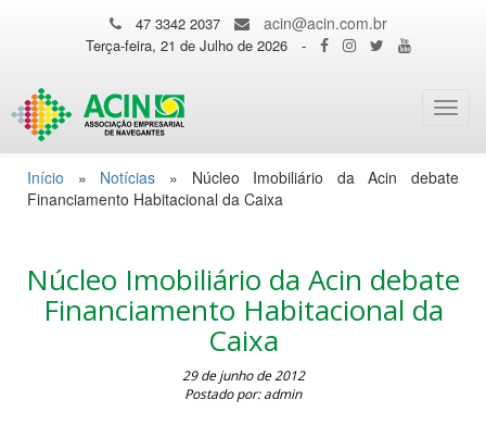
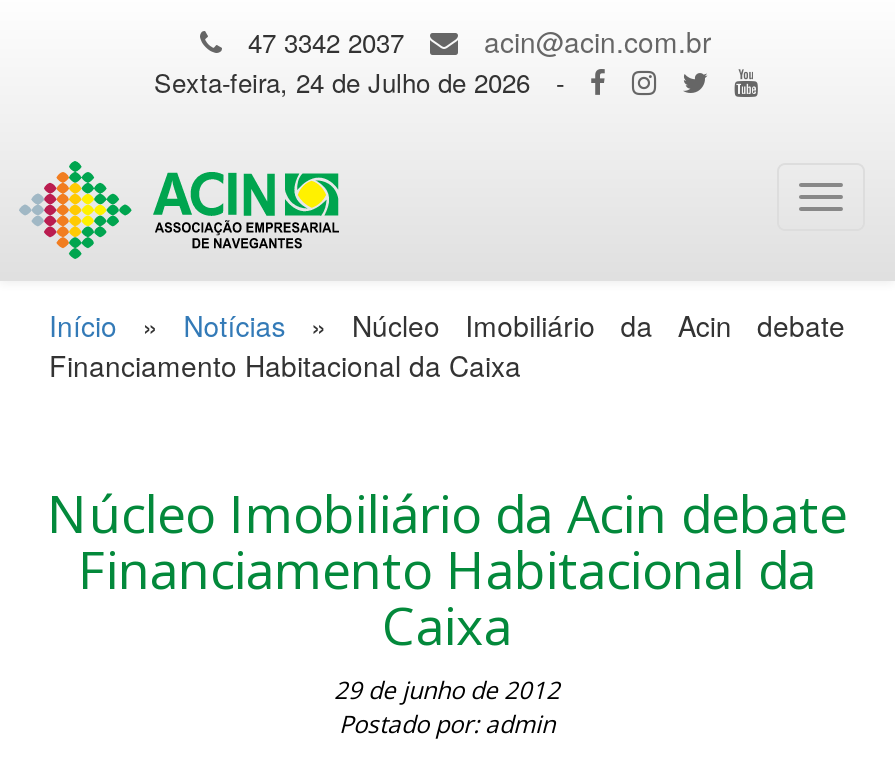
- Terça-feira, 21 de Julho de 2026
+ Sexta-feira, 24 de Julho de 2026
